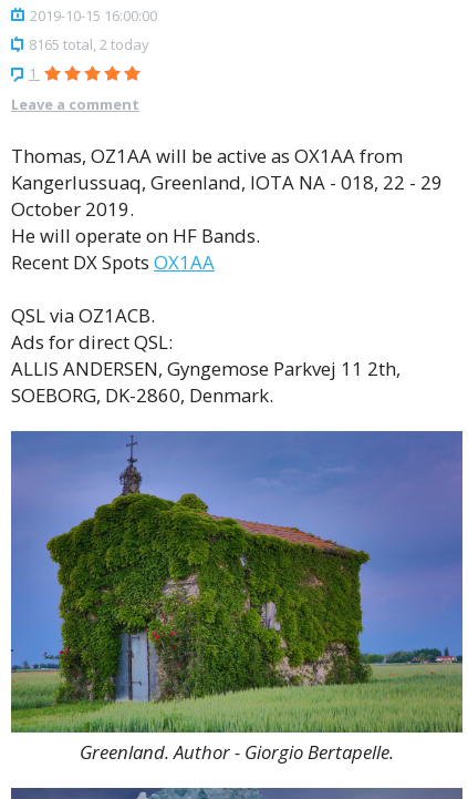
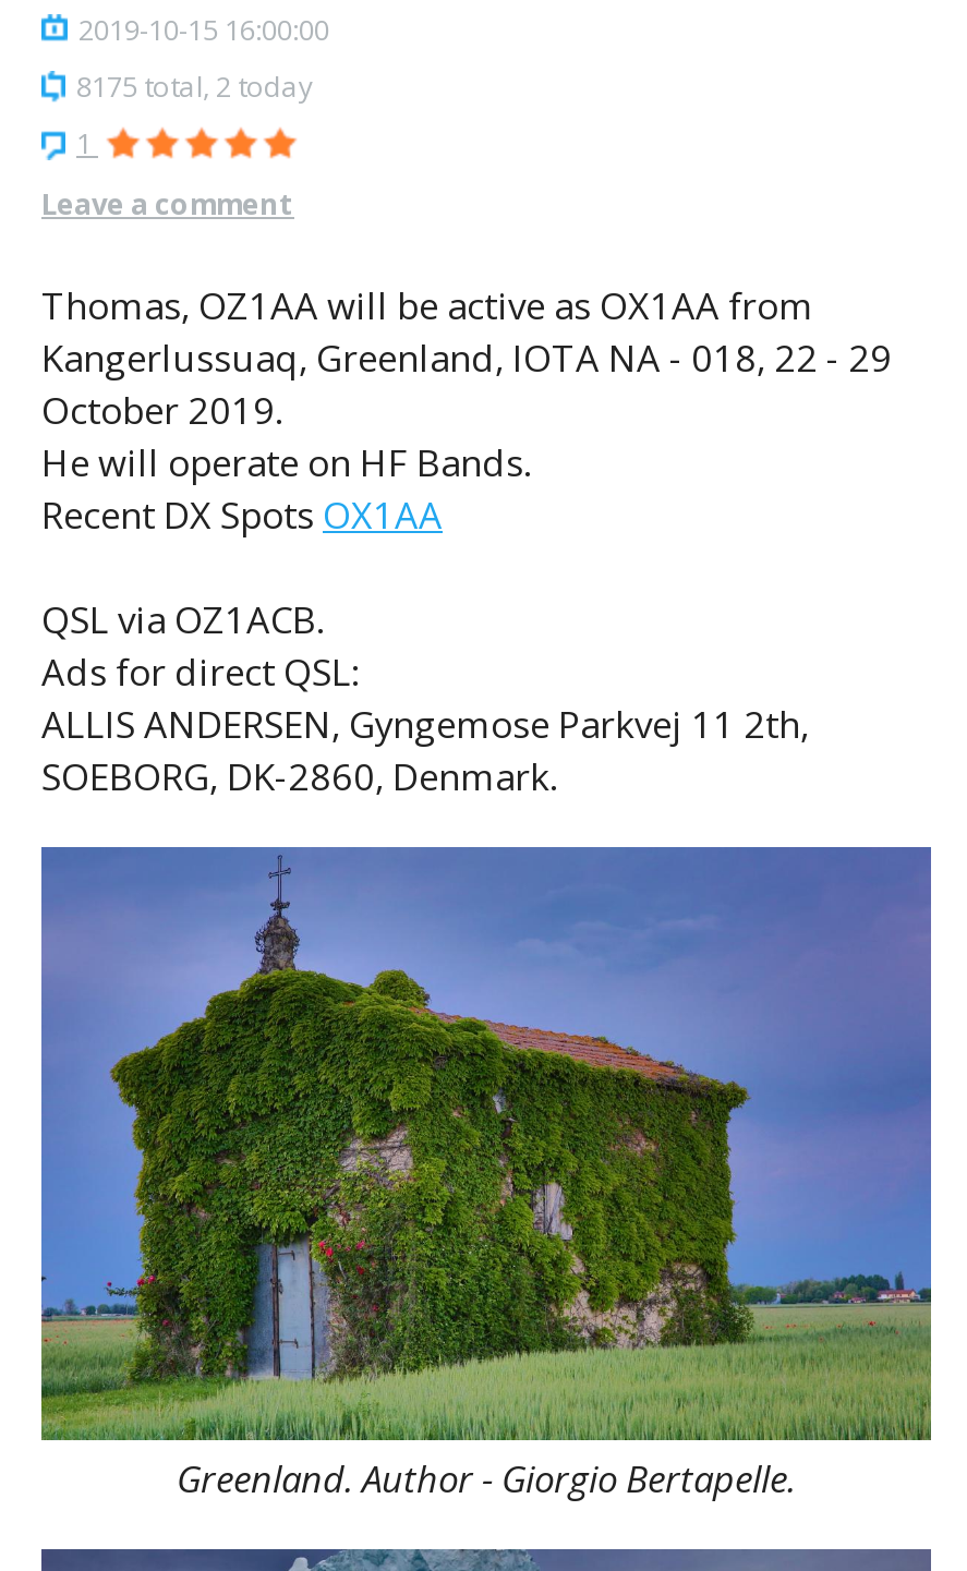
- 8165 total, 2 today
+ 8175 total, 2 today
